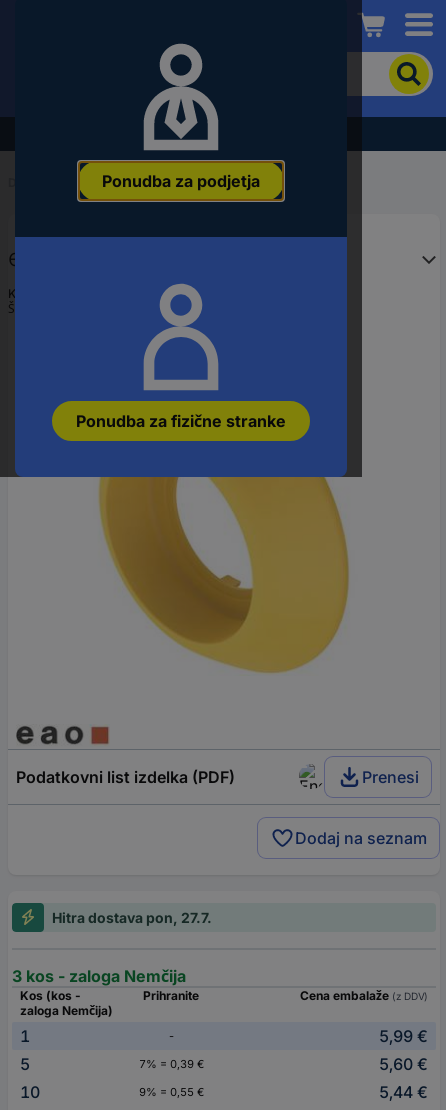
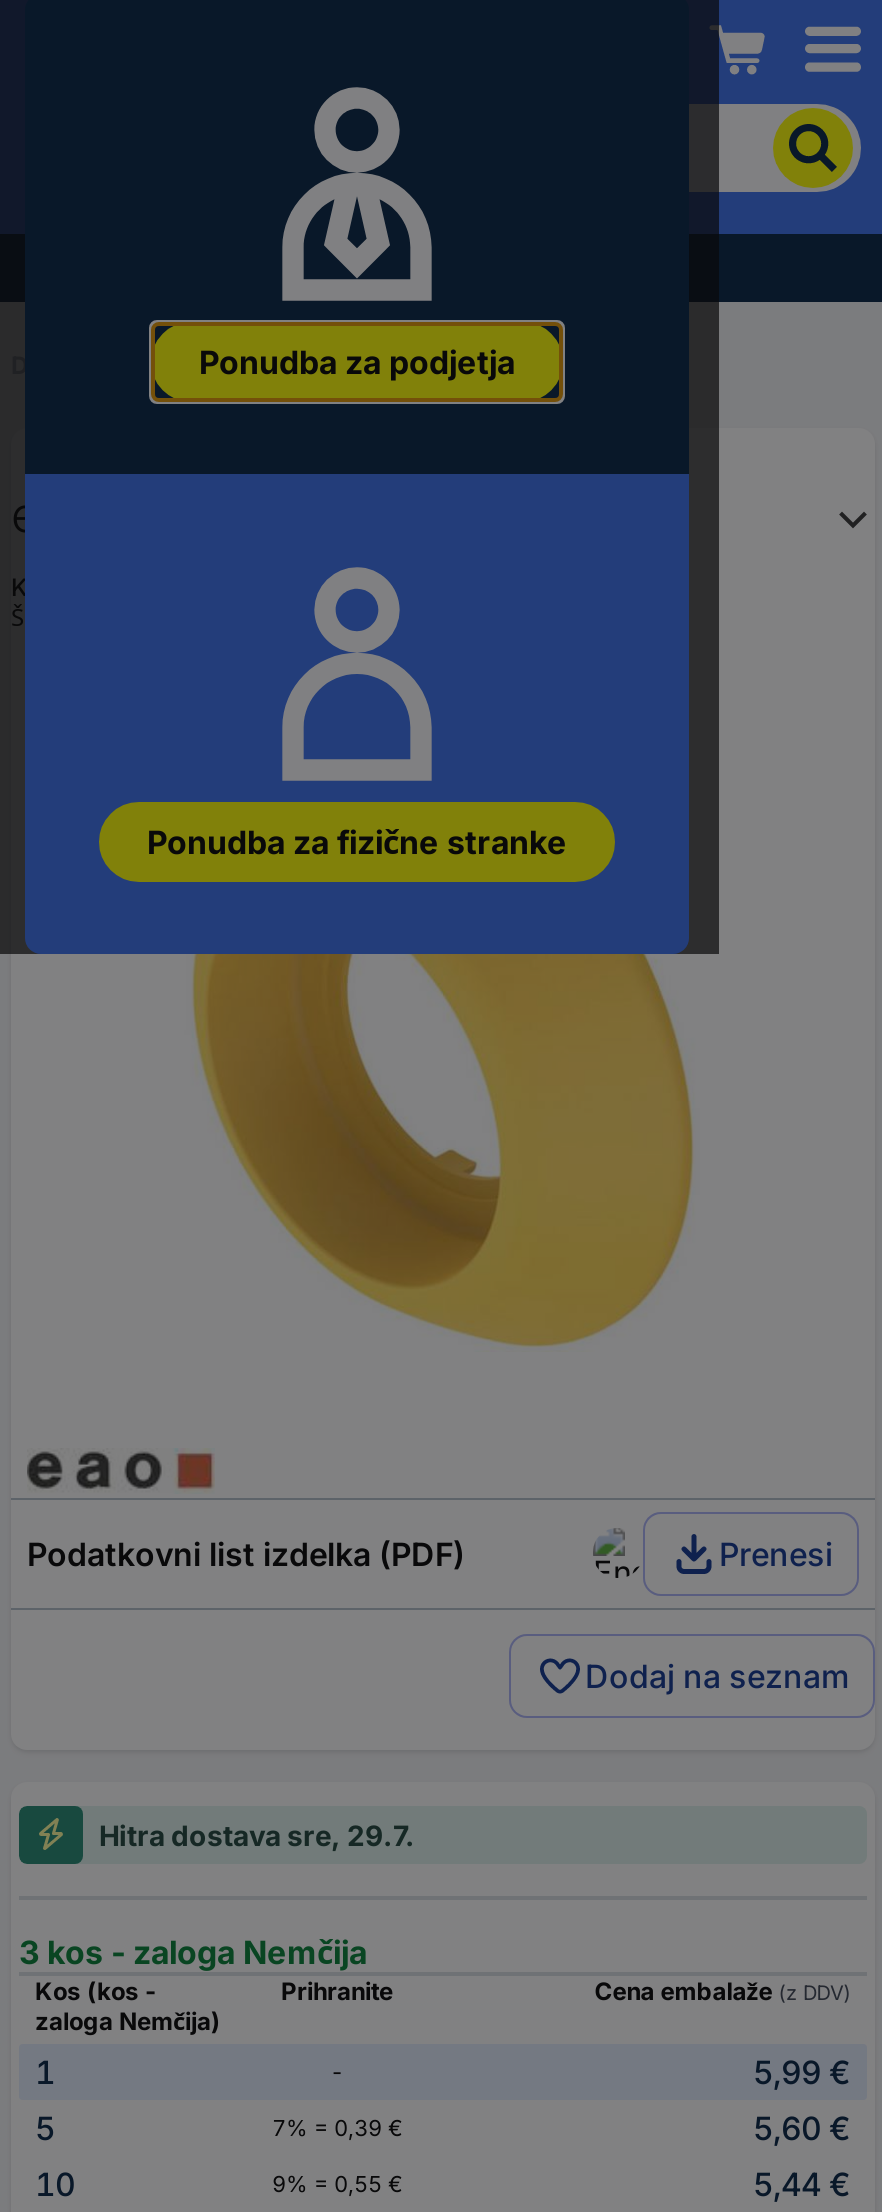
- Hitra dostava pon, 27.7.
+ Hitra dostava sre, 29.7.
